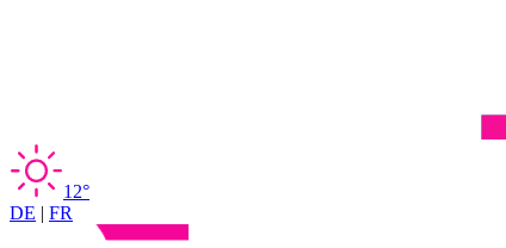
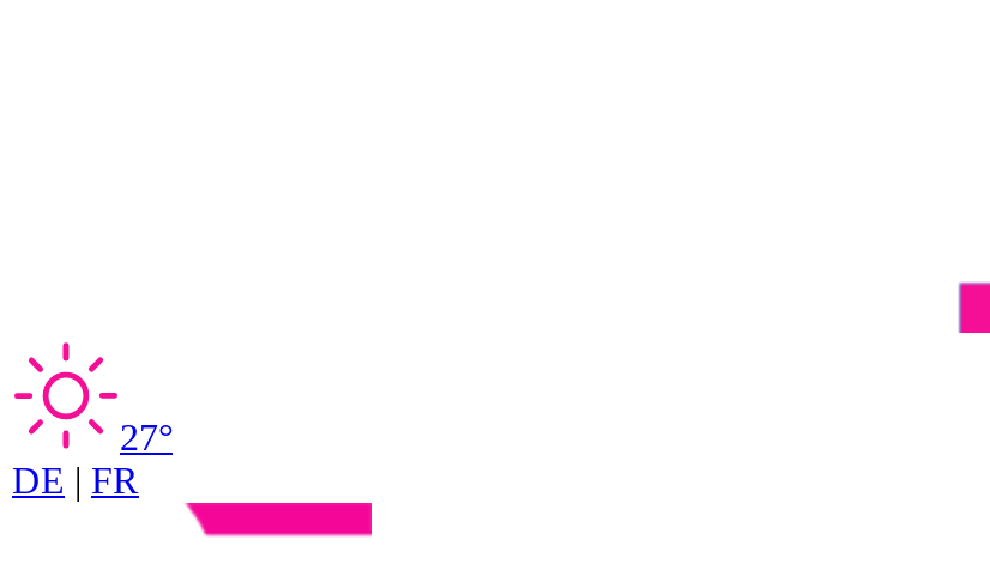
- 12°
+ 27°
